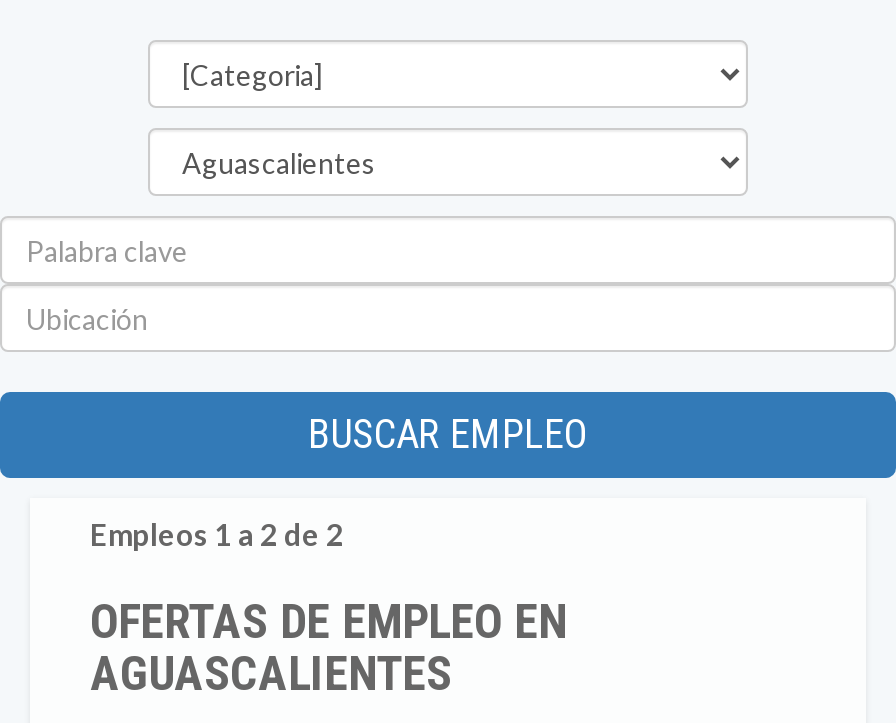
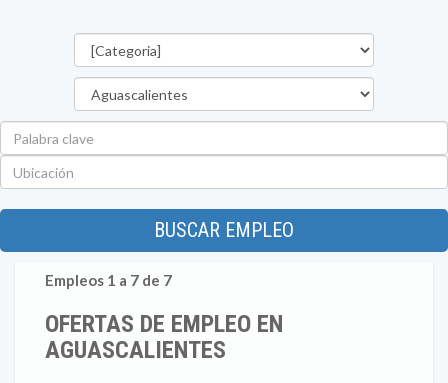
- Empleos 1 a 2 de 2
+ Empleos 1 a 7 de 7
